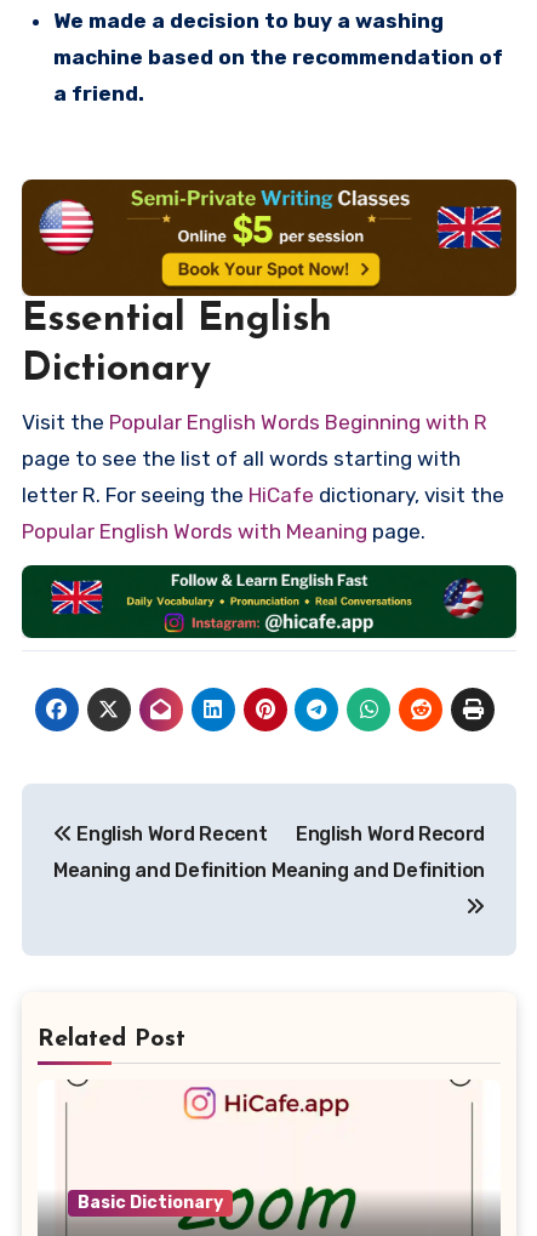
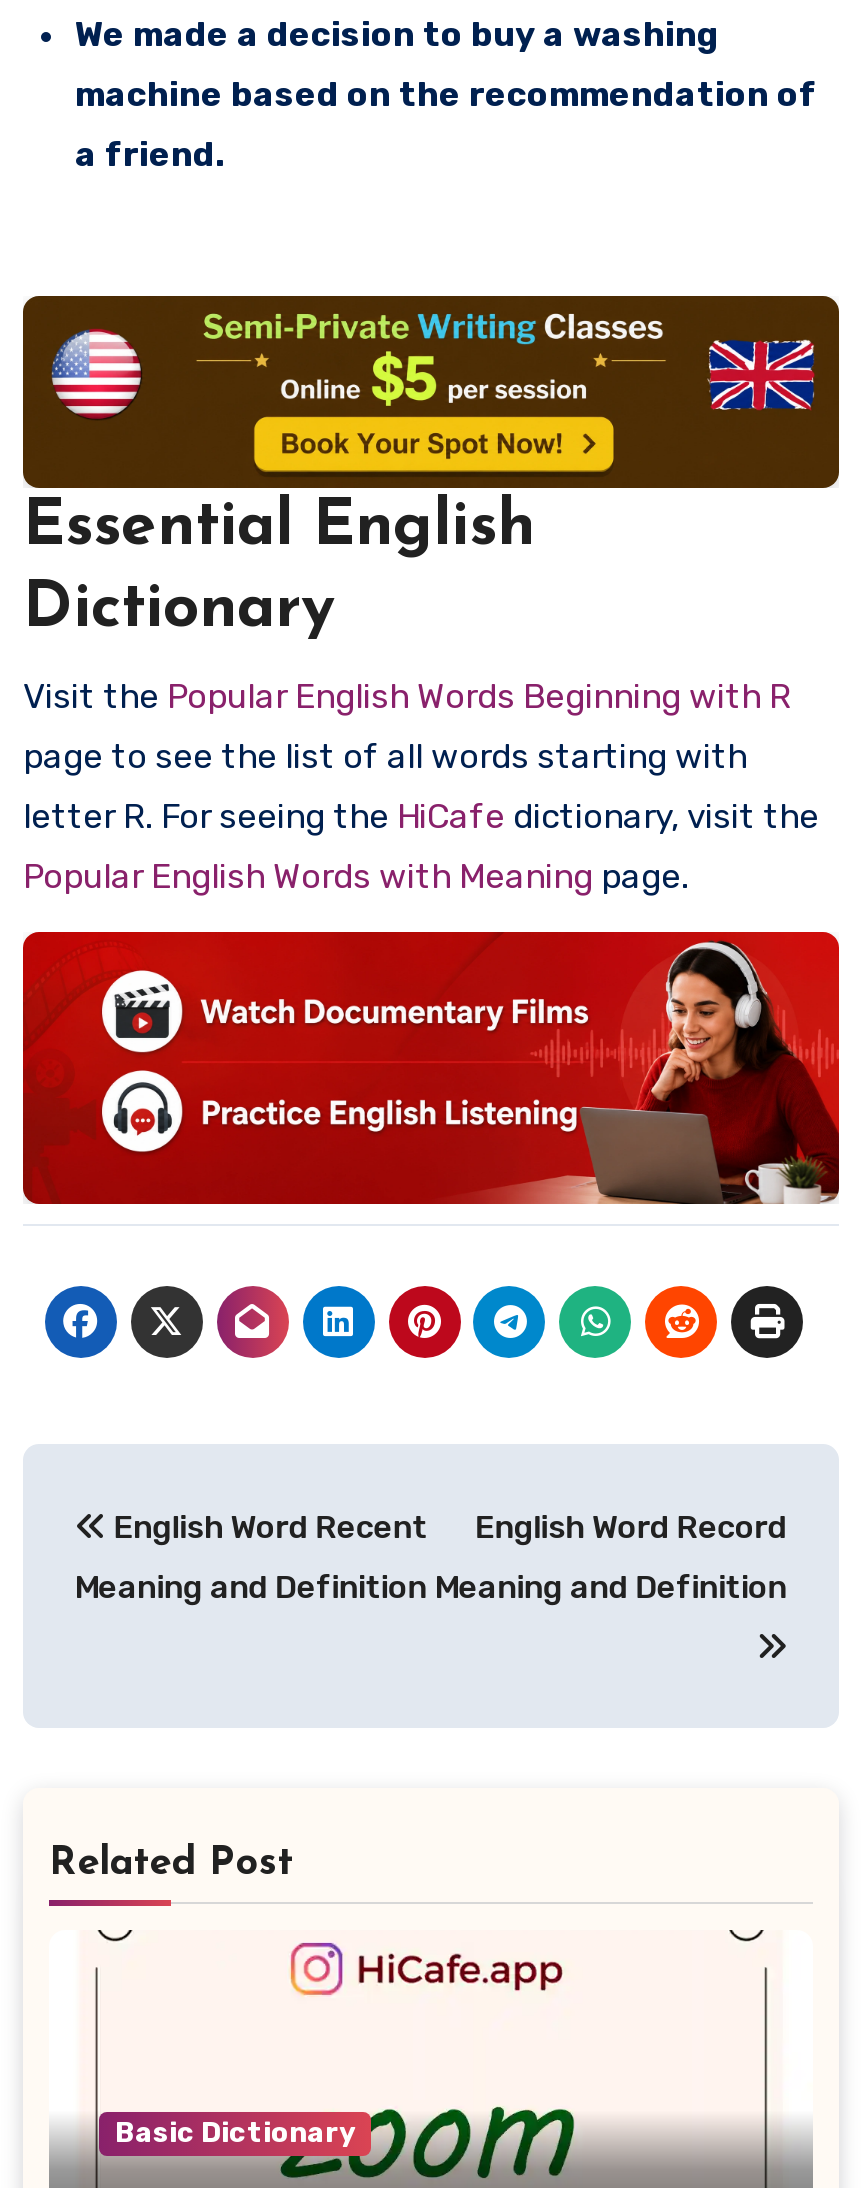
- [image]
+ [image]
